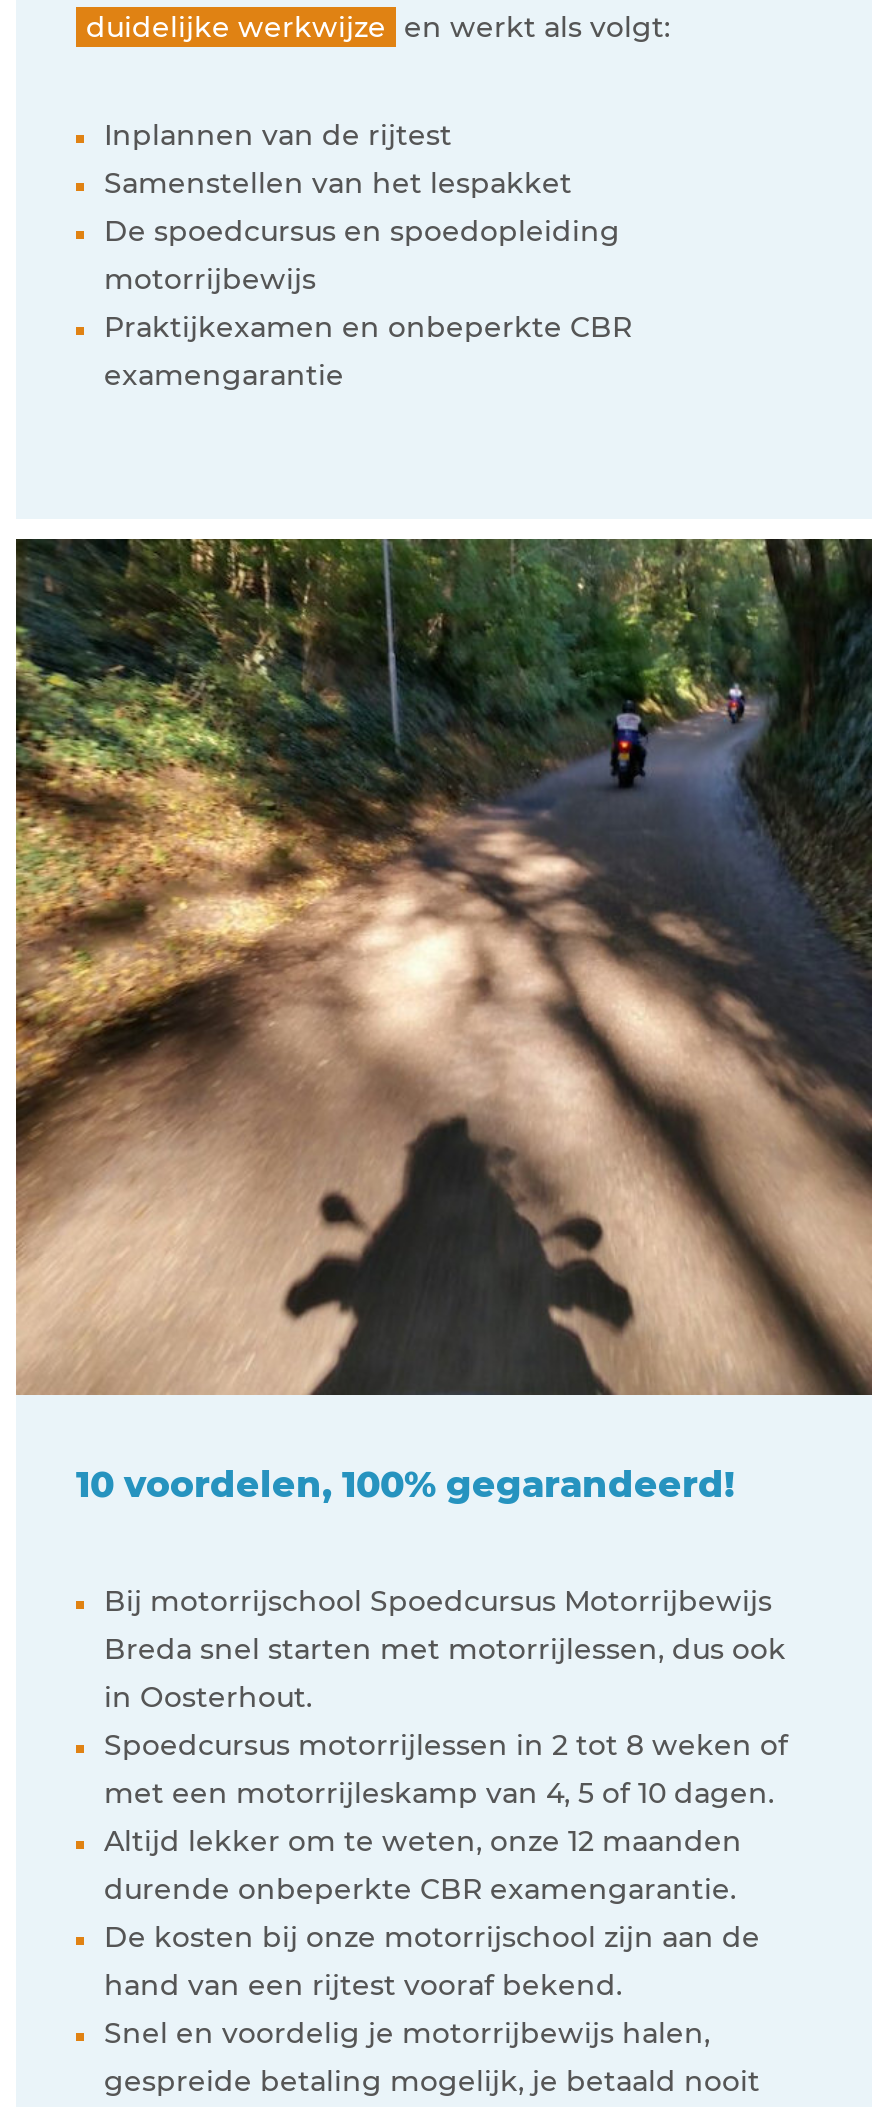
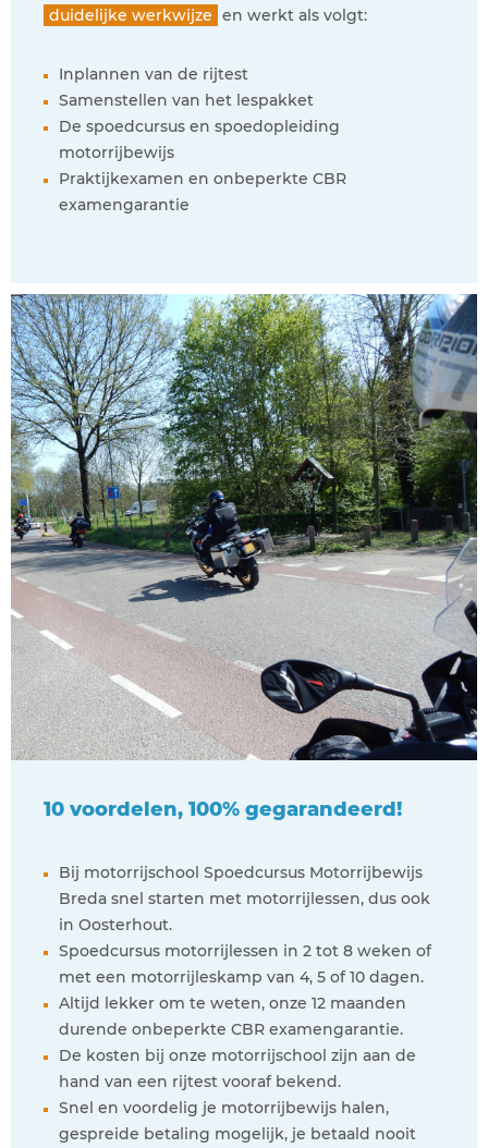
- [image]
+ [image]
